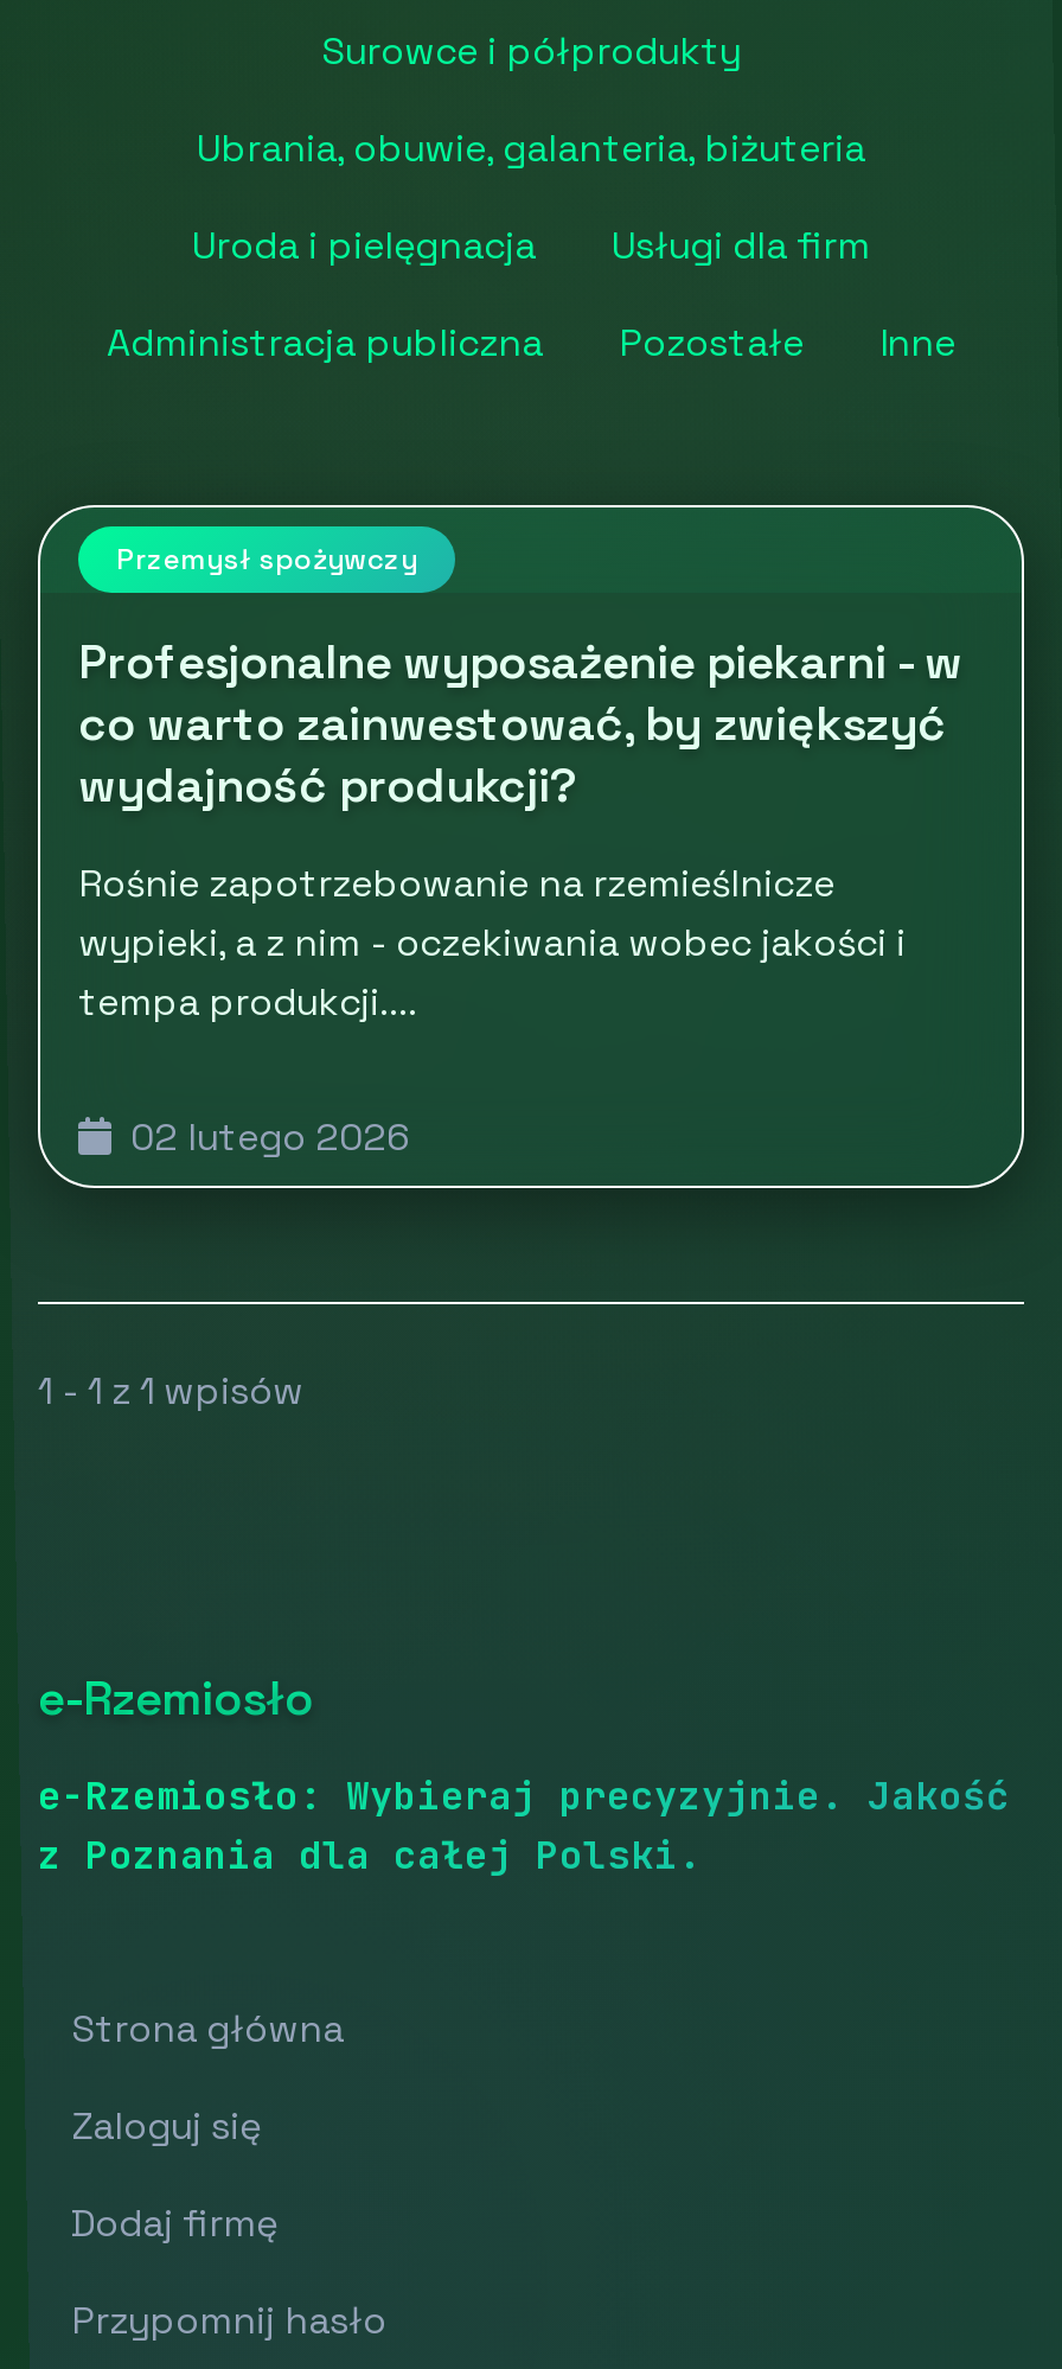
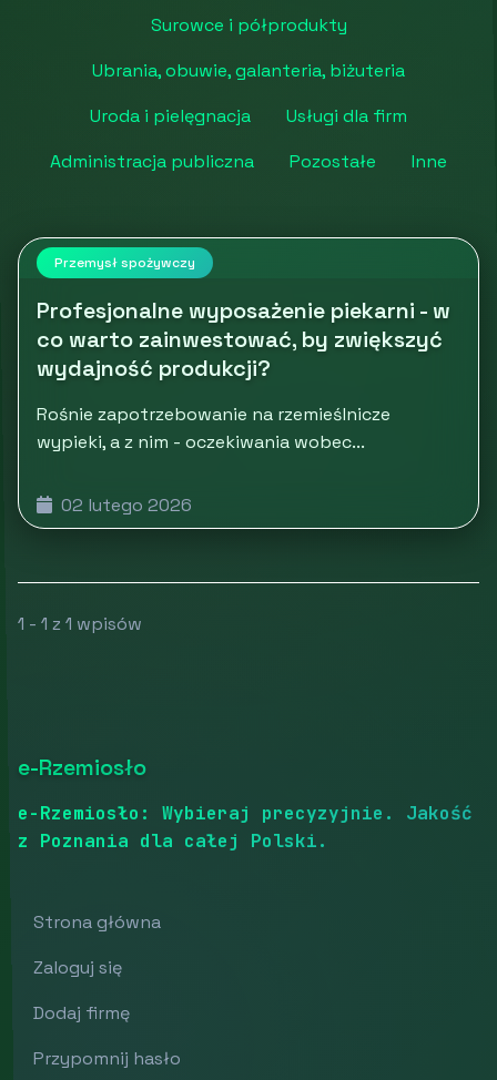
- wypieki, a z nim - oczekiwania wobec jakości i
- tempa produkcji....
+ wypieki, a z nim - oczekiwania wobec...
